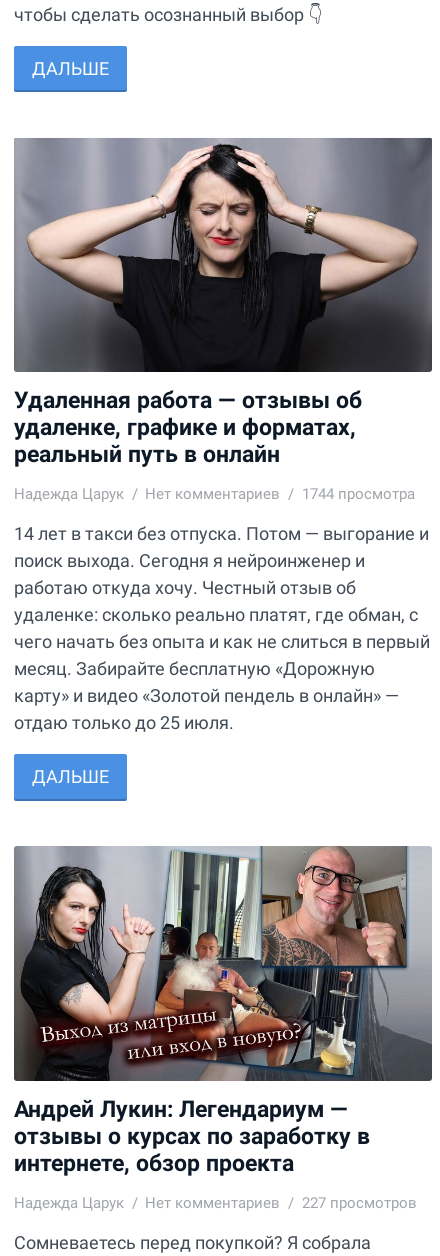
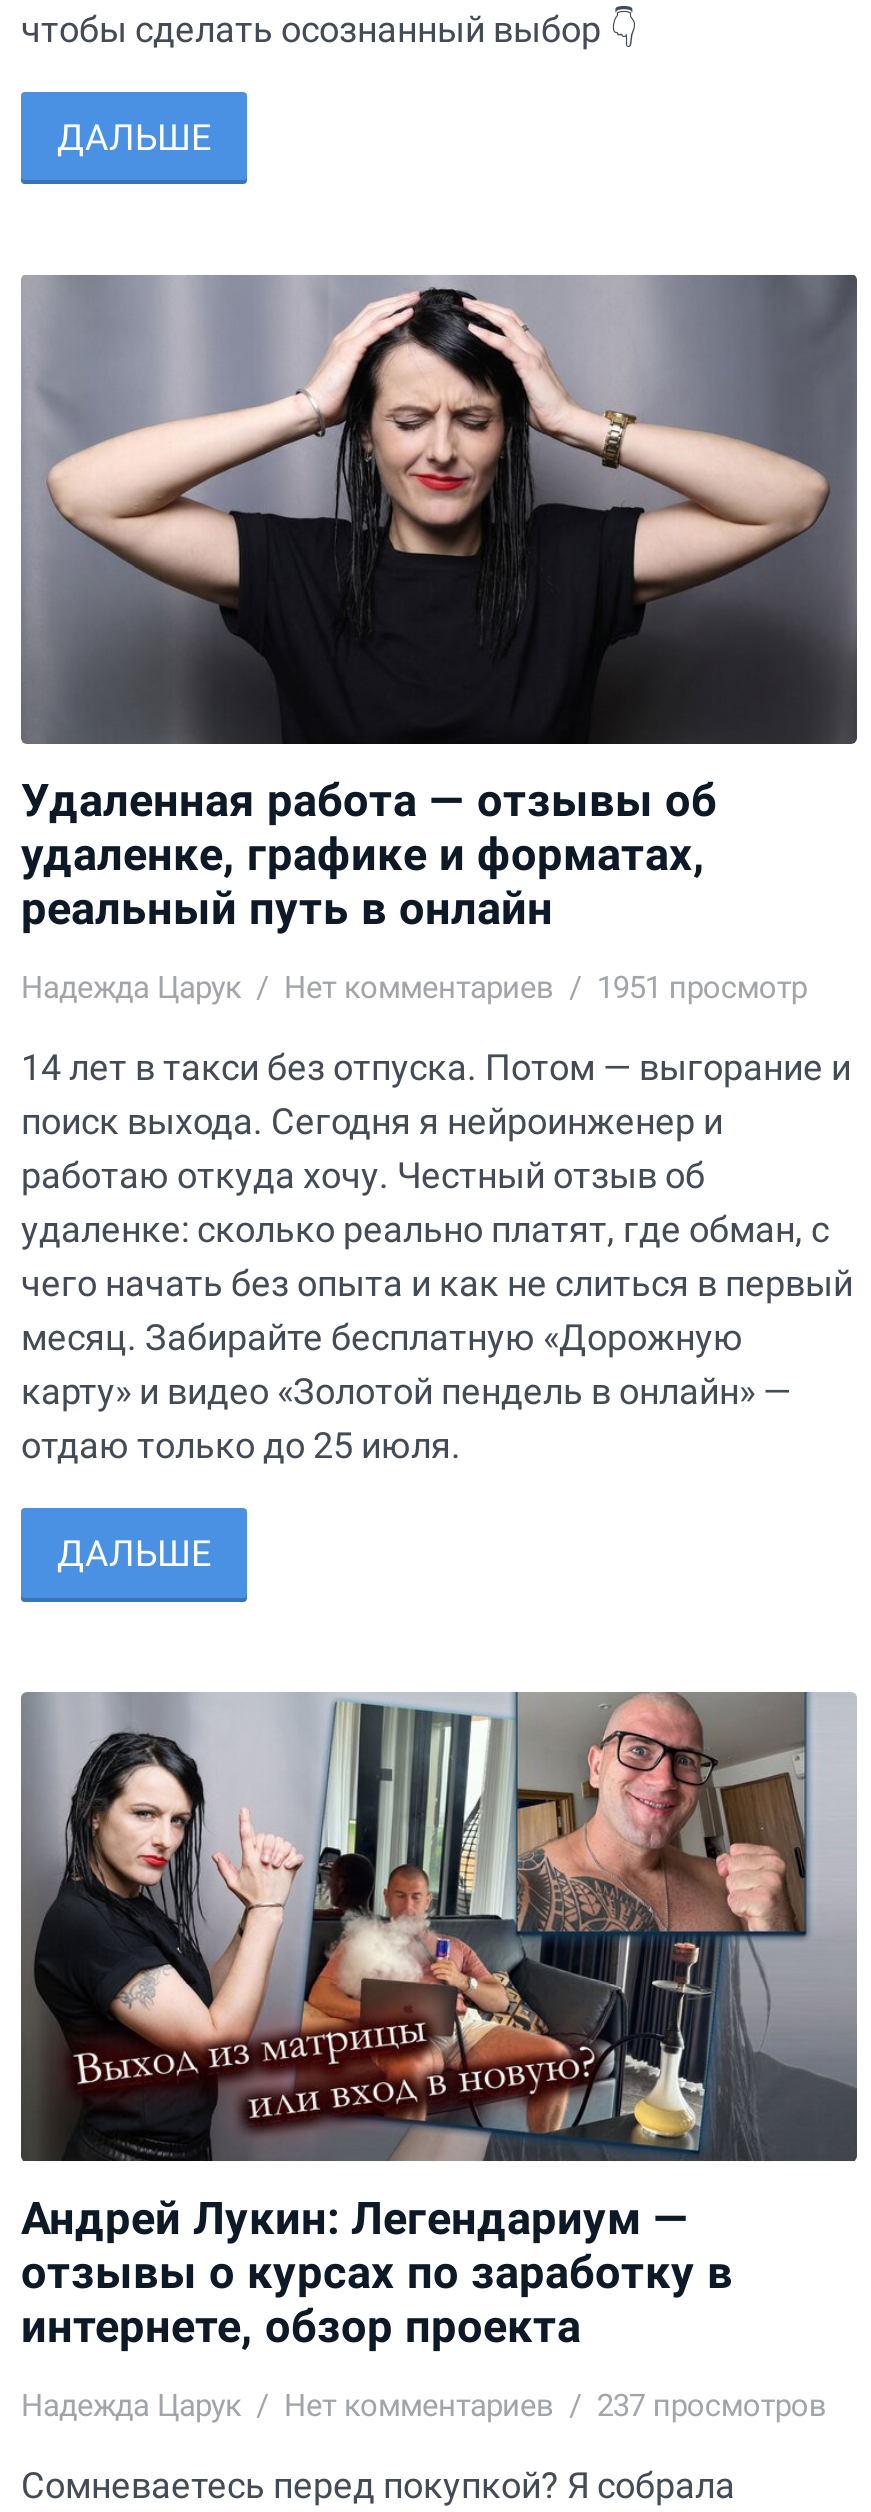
- Надежда Царук Нет комментариев 1744 просмотра
+ Надежда Царук Нет комментариев 1951 просмотр

- Надежда Царук Нет комментариев 227 просмотров
+ Надежда Царук Нет комментариев 237 просмотров
